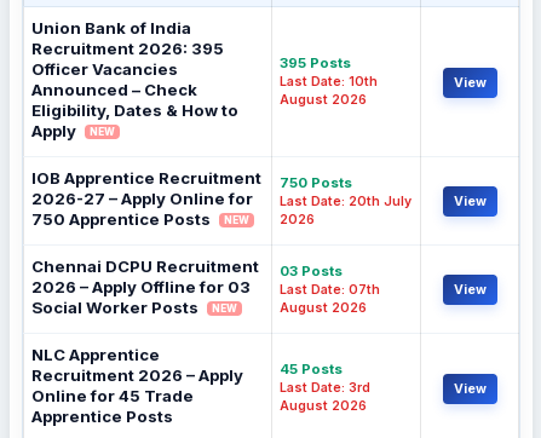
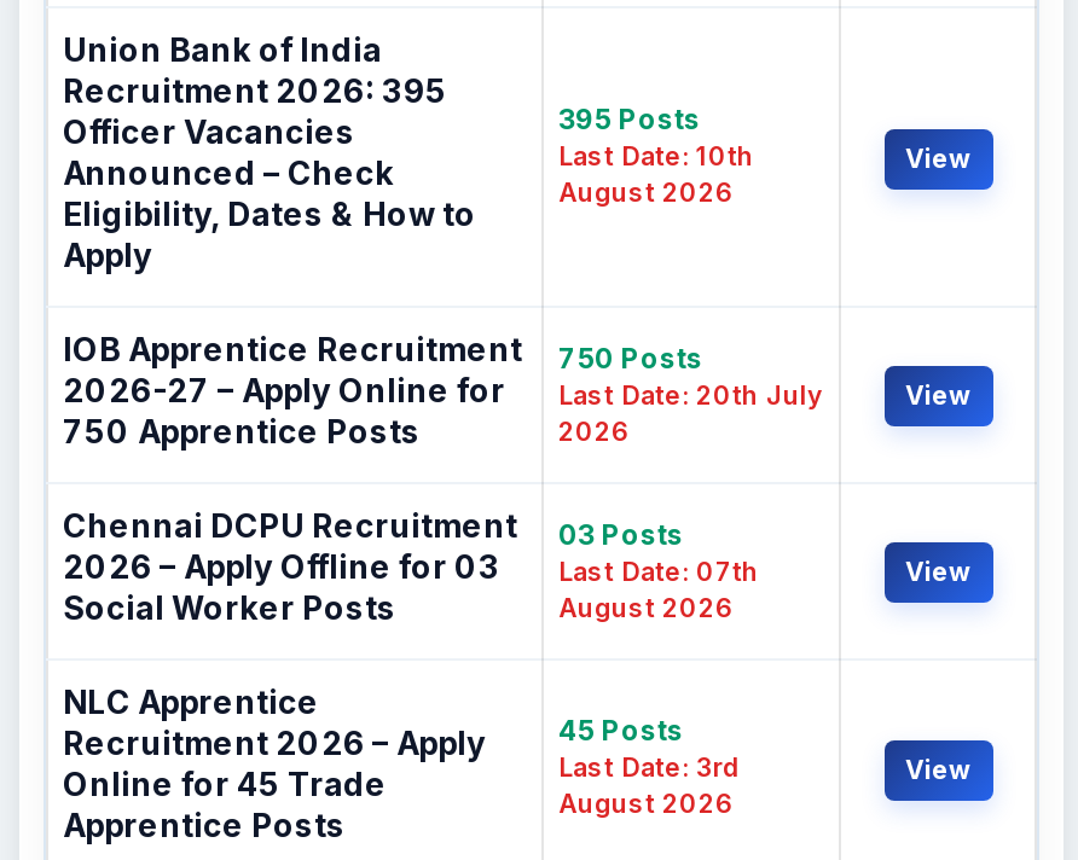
- NEW

- NEW

- NEW
